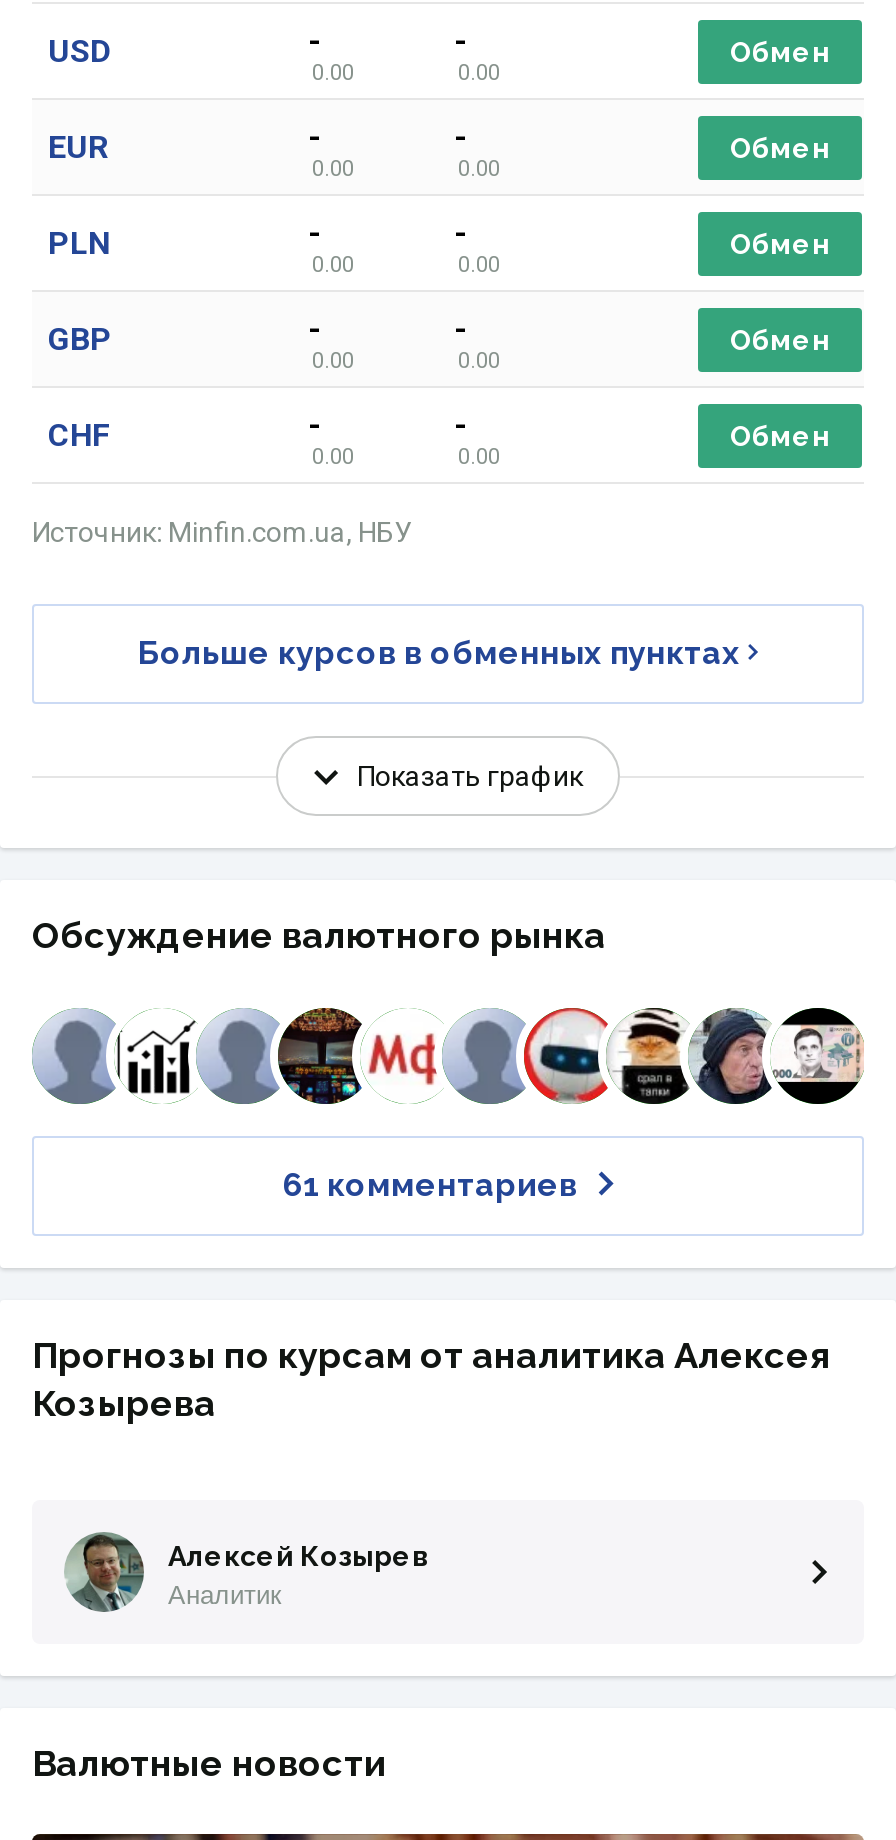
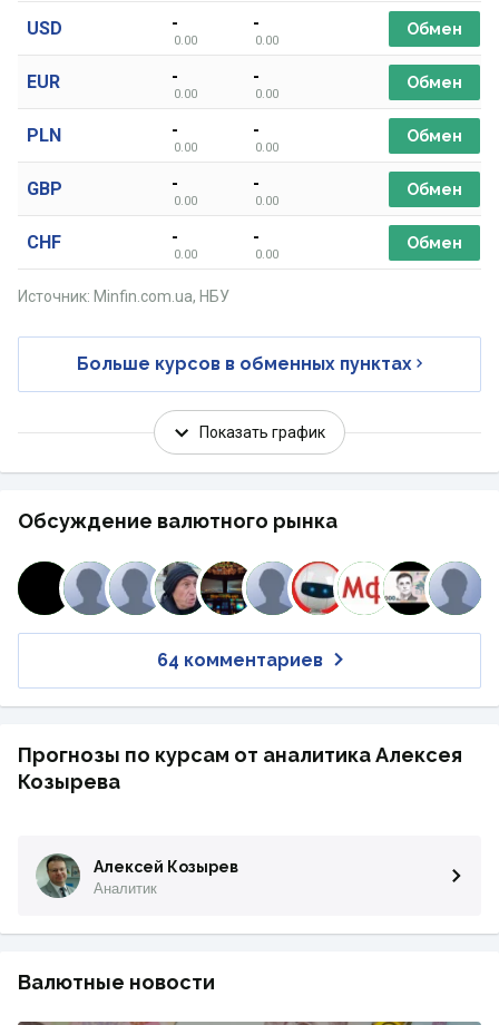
- [image]
+ [image]

- [image]
- 61 комментариев
+ [image]
+ 64 комментариев

- [image]
+ [image]
